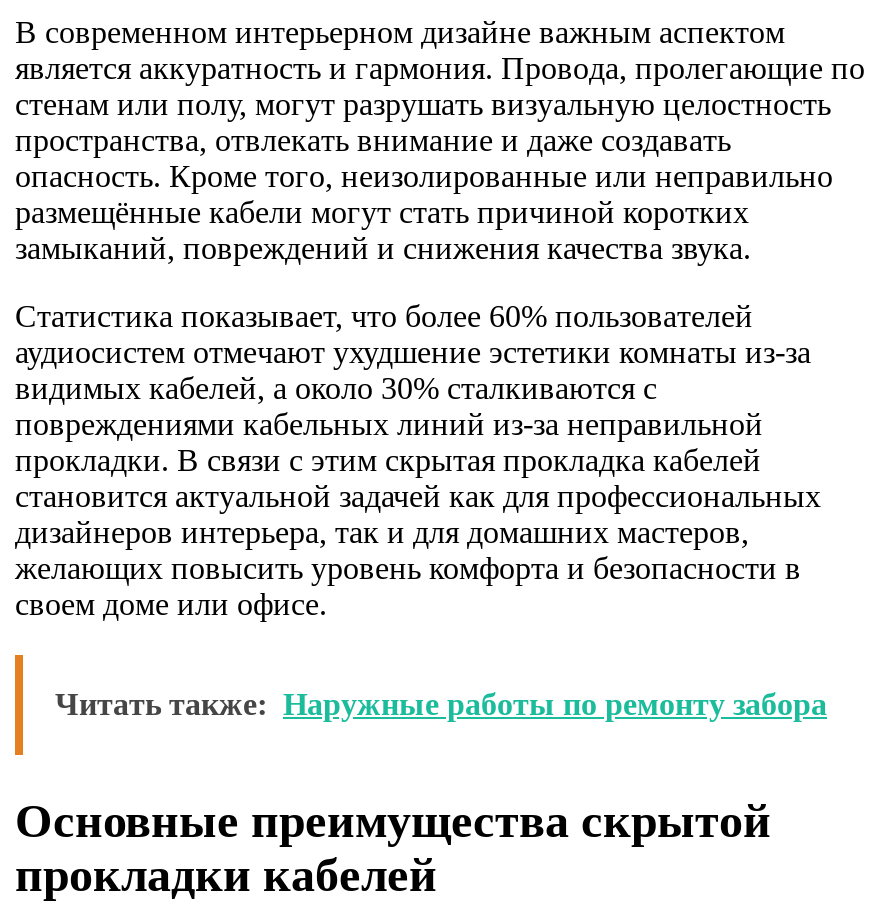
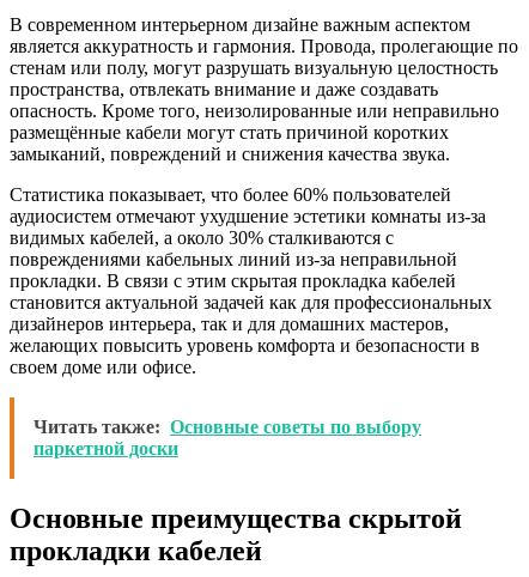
- Читать также: Наружные работы по ремонту забора
+ Читать также: Основные советы по выбору
+ паркетной доски
